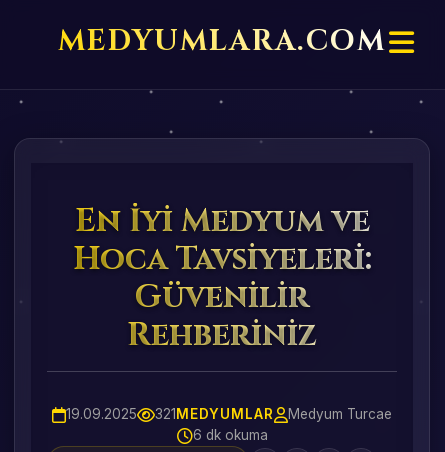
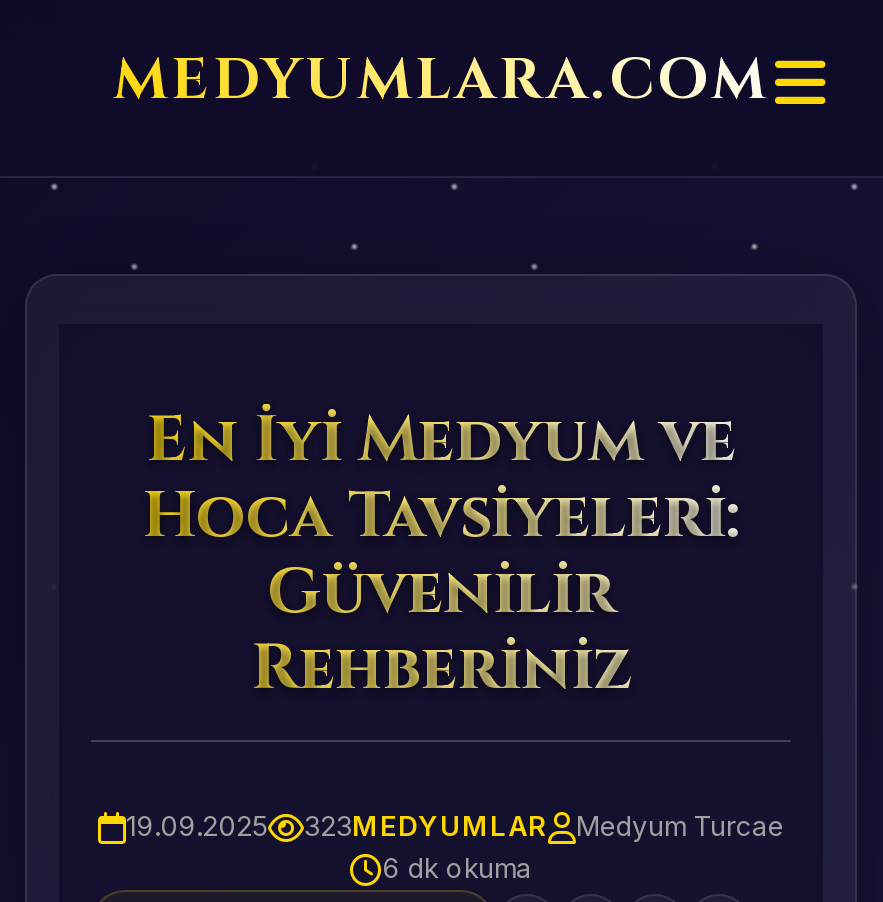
- 19.09.2025 321MEDYUMLAR Medyum Turcae
+ 19.09.2025 323MEDYUMLAR Medyum Turcae
